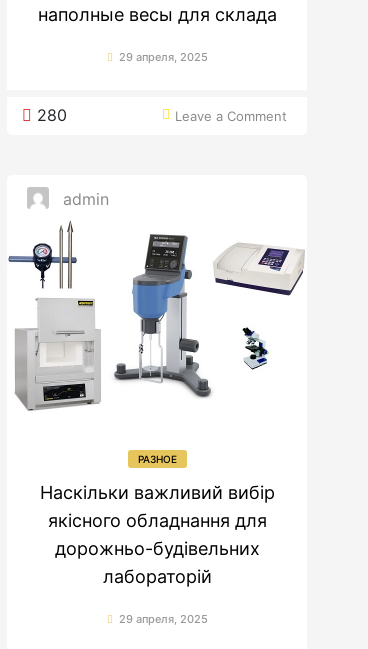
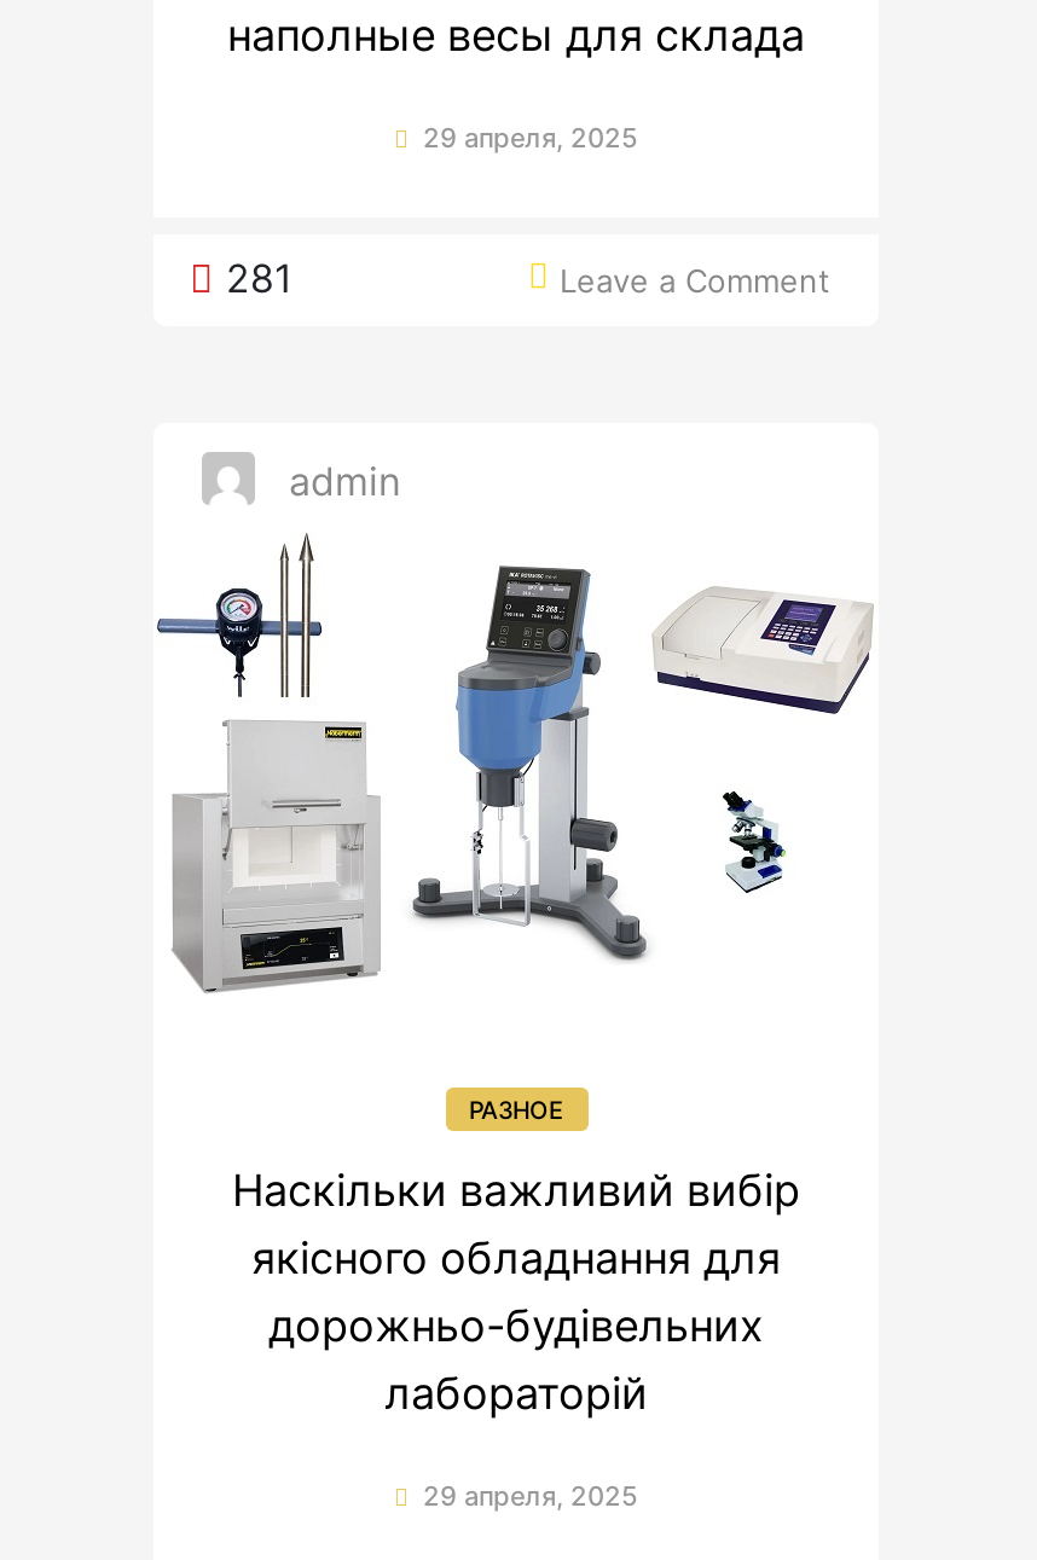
- 280
+ 281
